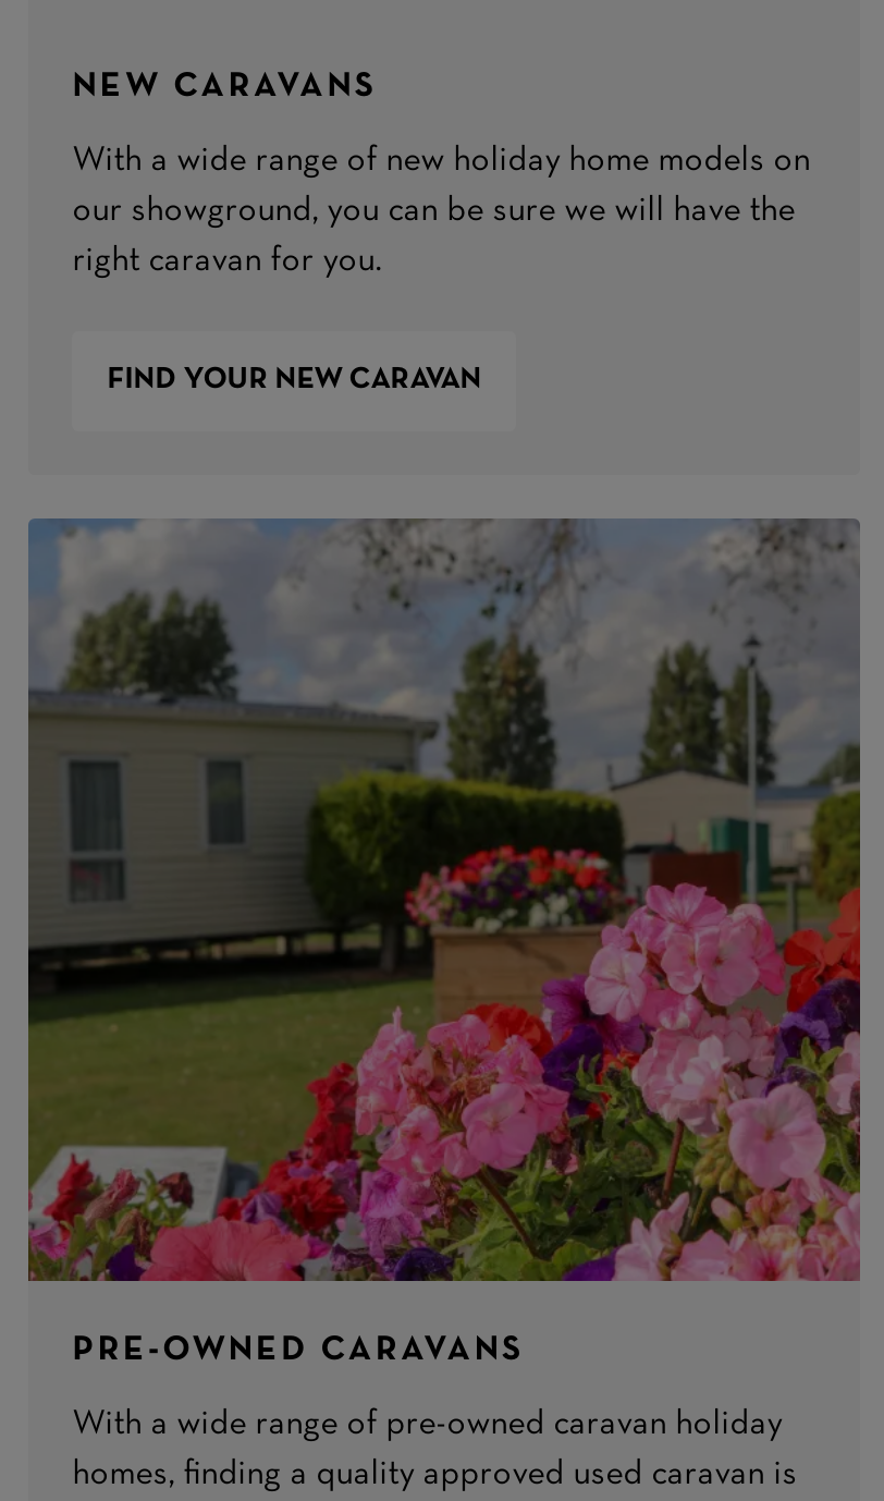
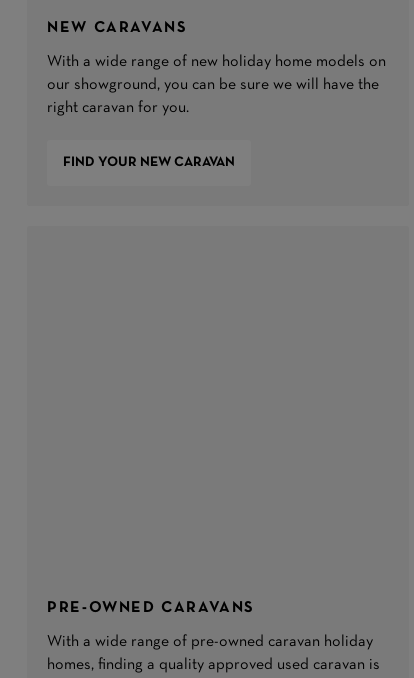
- [image]
